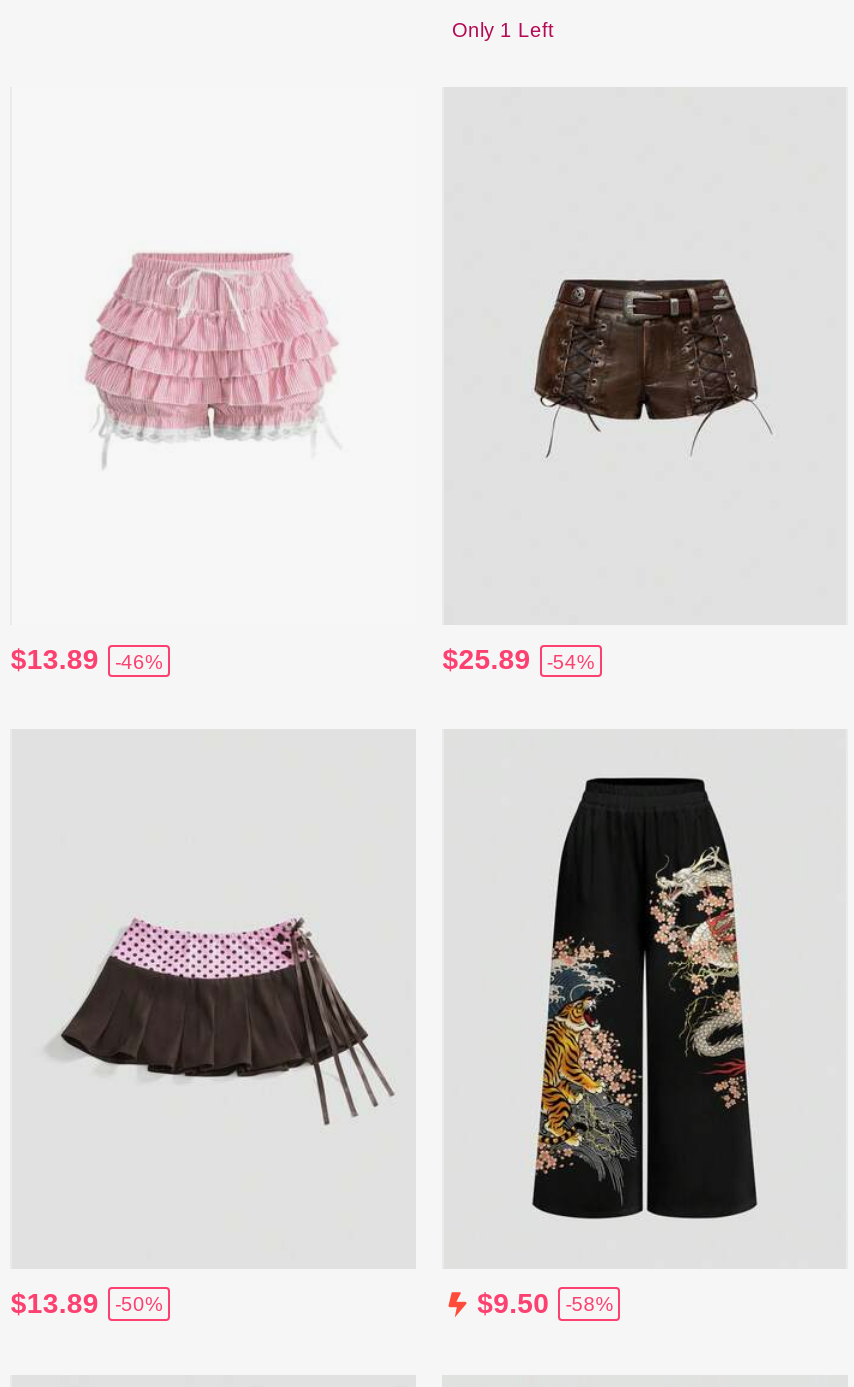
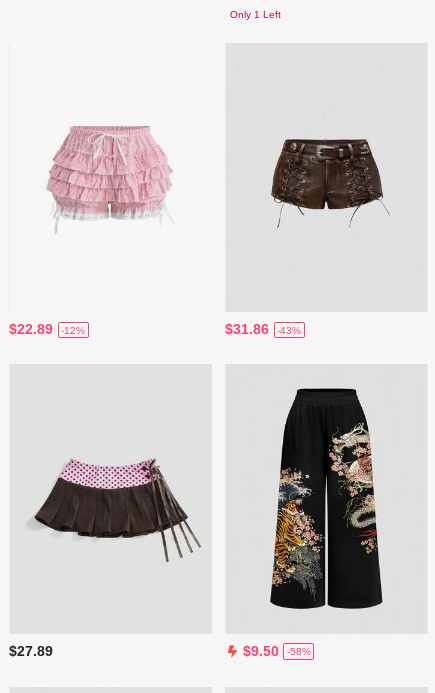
- $13.89
- -46%
- $25.89
- -54%
+ $22.89
+ -12%
+ $31.86
+ -43%

- $13.89
- -50%
+ $27.89
